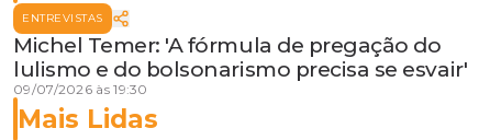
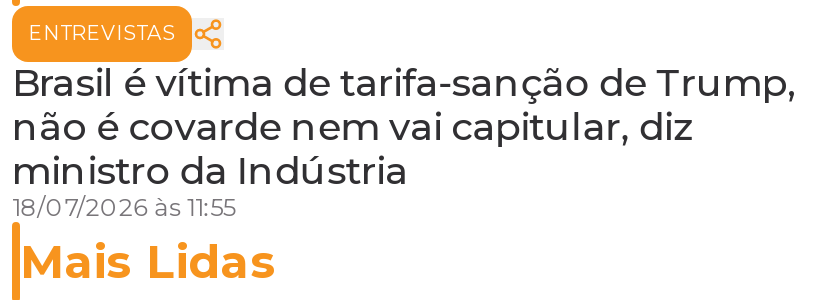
- Michel Temer: 'A fórmula de pregação do
- lulismo e do bolsonarismo precisa se esvair'
- 09/07/2026 às 19:30
+ Brasil é vítima de tarifa-sanção de Trump,
+ não é covarde nem vai capitular, diz
+ ministro da Indústria
+ 18/07/2026 às 11:55
